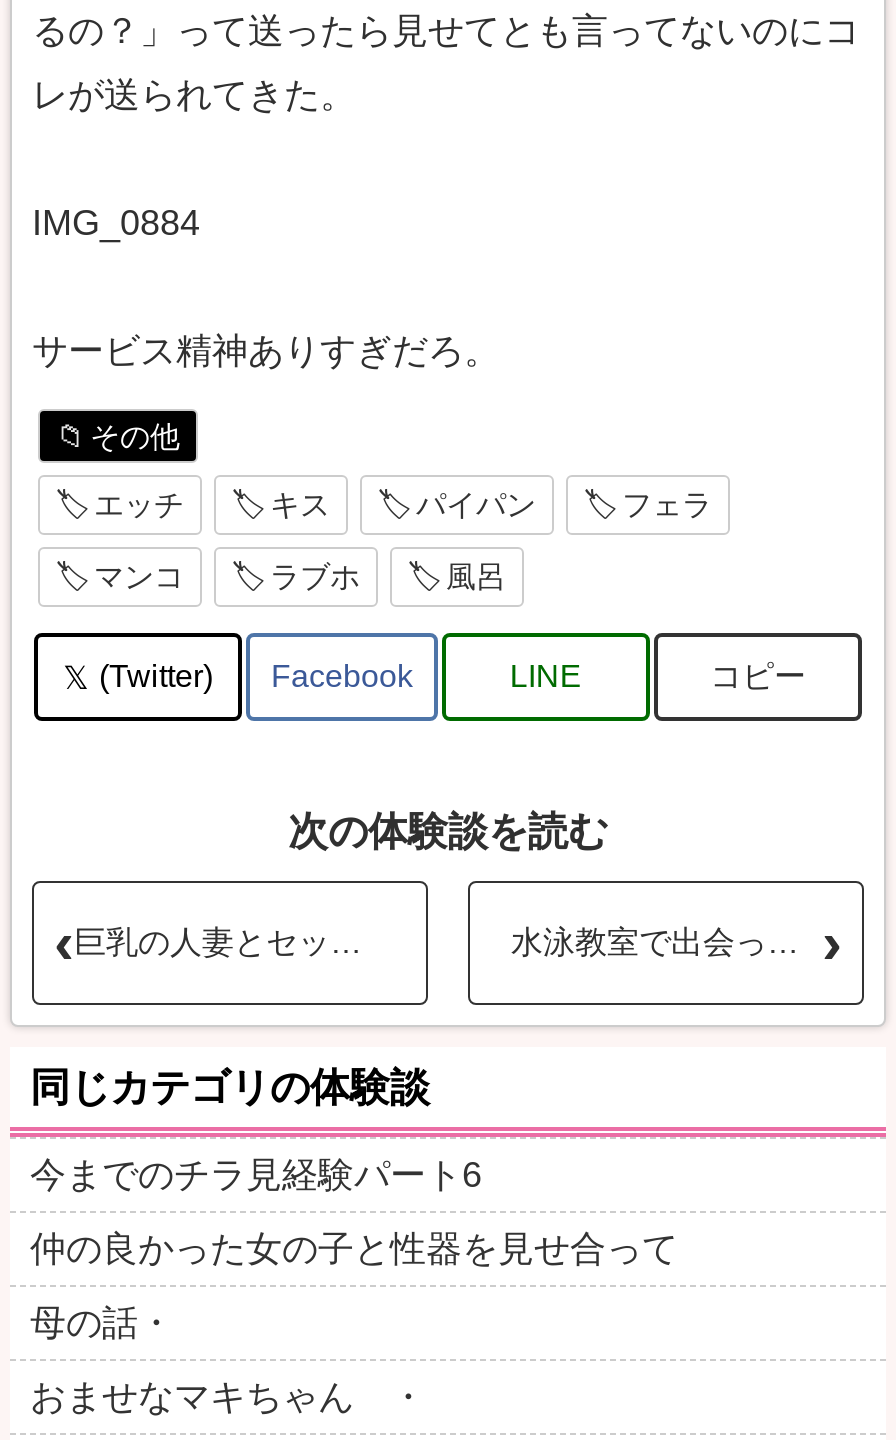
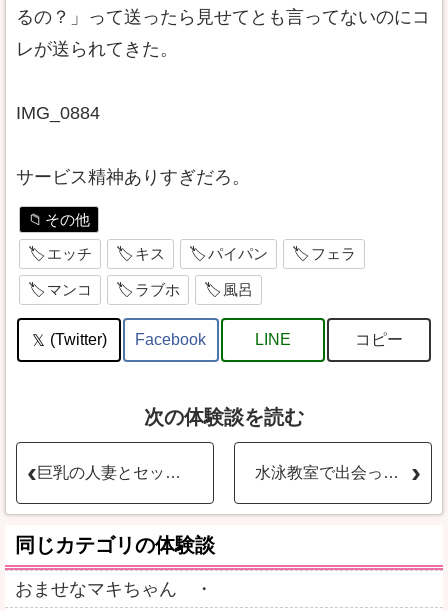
- 今までのチラ見経験パート6
- 仲の良かった女の子と性器を見せ合って
- 母の話・
